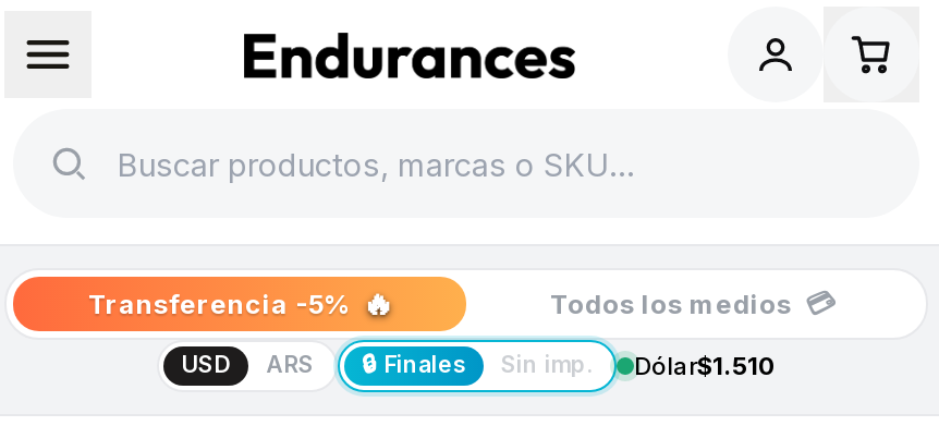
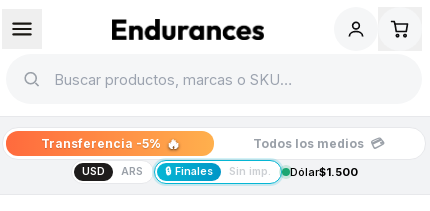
- Dólar $1.510
+ Dólar $1.500
